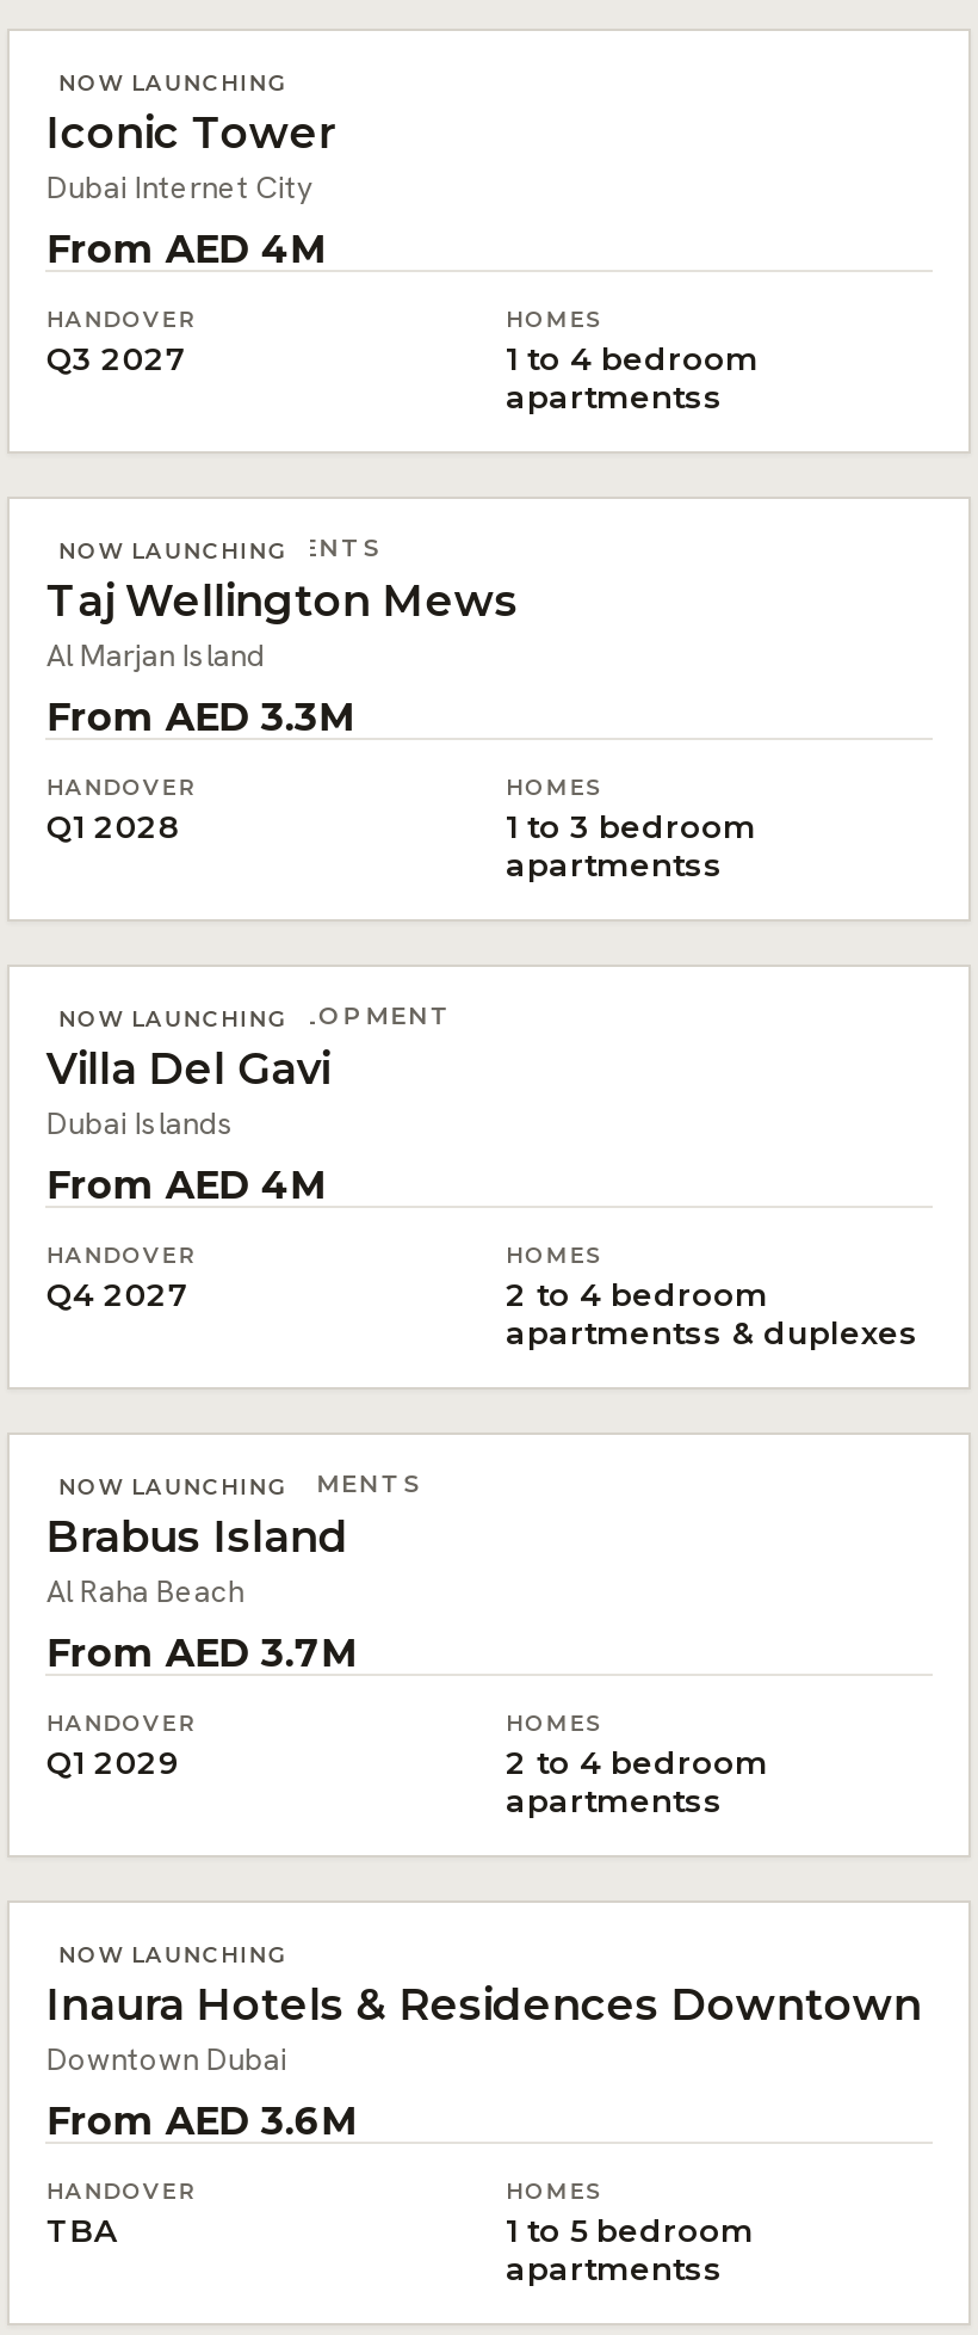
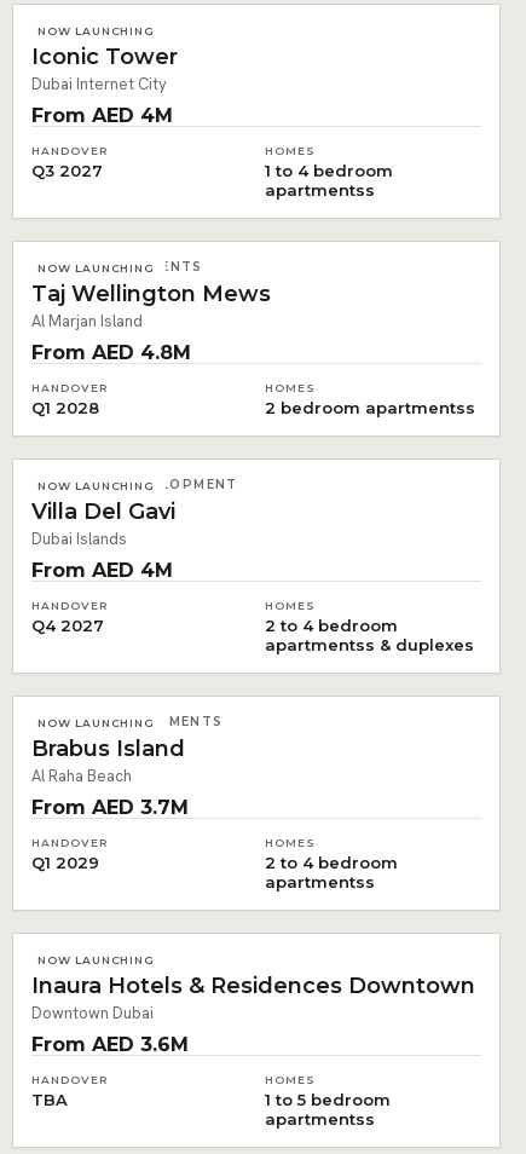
- From AED 3.3M
+ From AED 4.8M

- 1 to 3 bedroom
- apartmentss
+ 2 bedroom apartmentss
